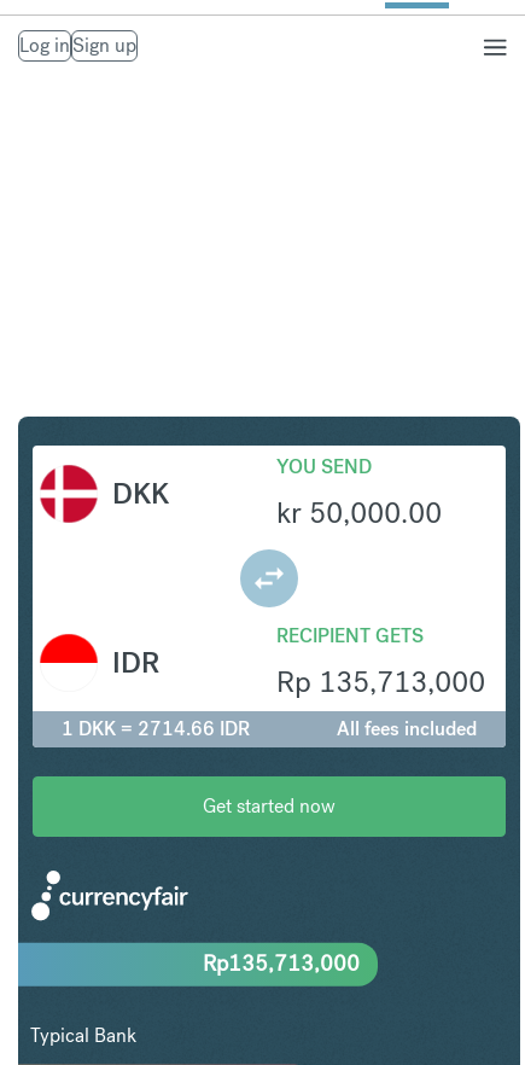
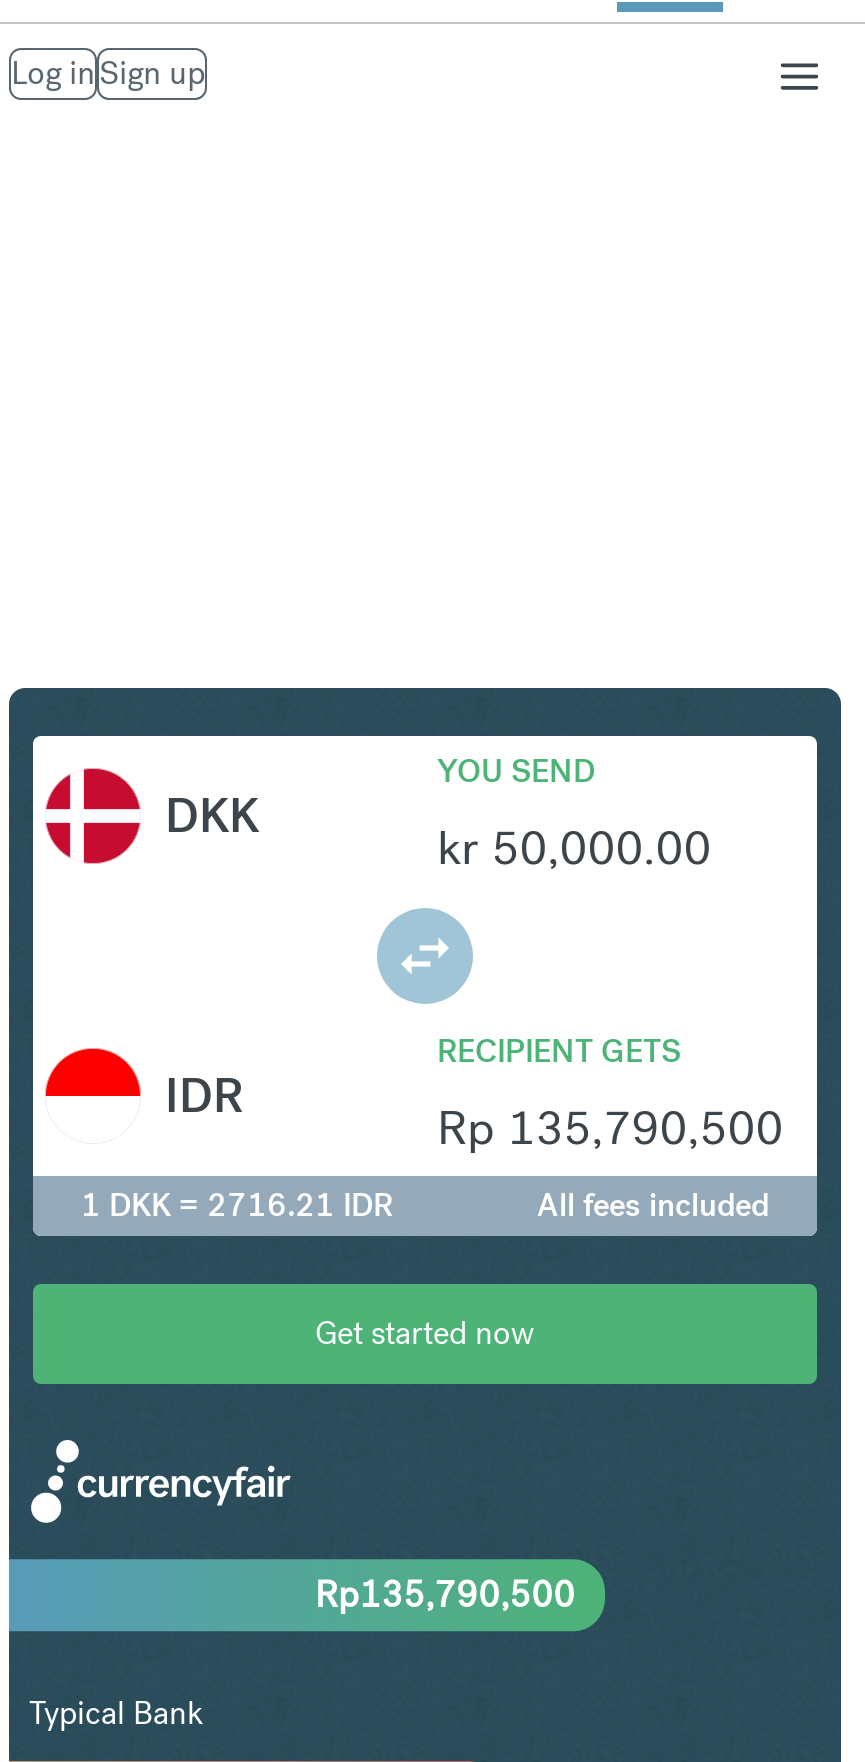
- Rp 135,713,000
+ Rp 135,790,500

- 1 DKK = 2714.66 IDR
+ 1 DKK = 2716.21 IDR

- Rp135,713,000
+ Rp135,790,500
